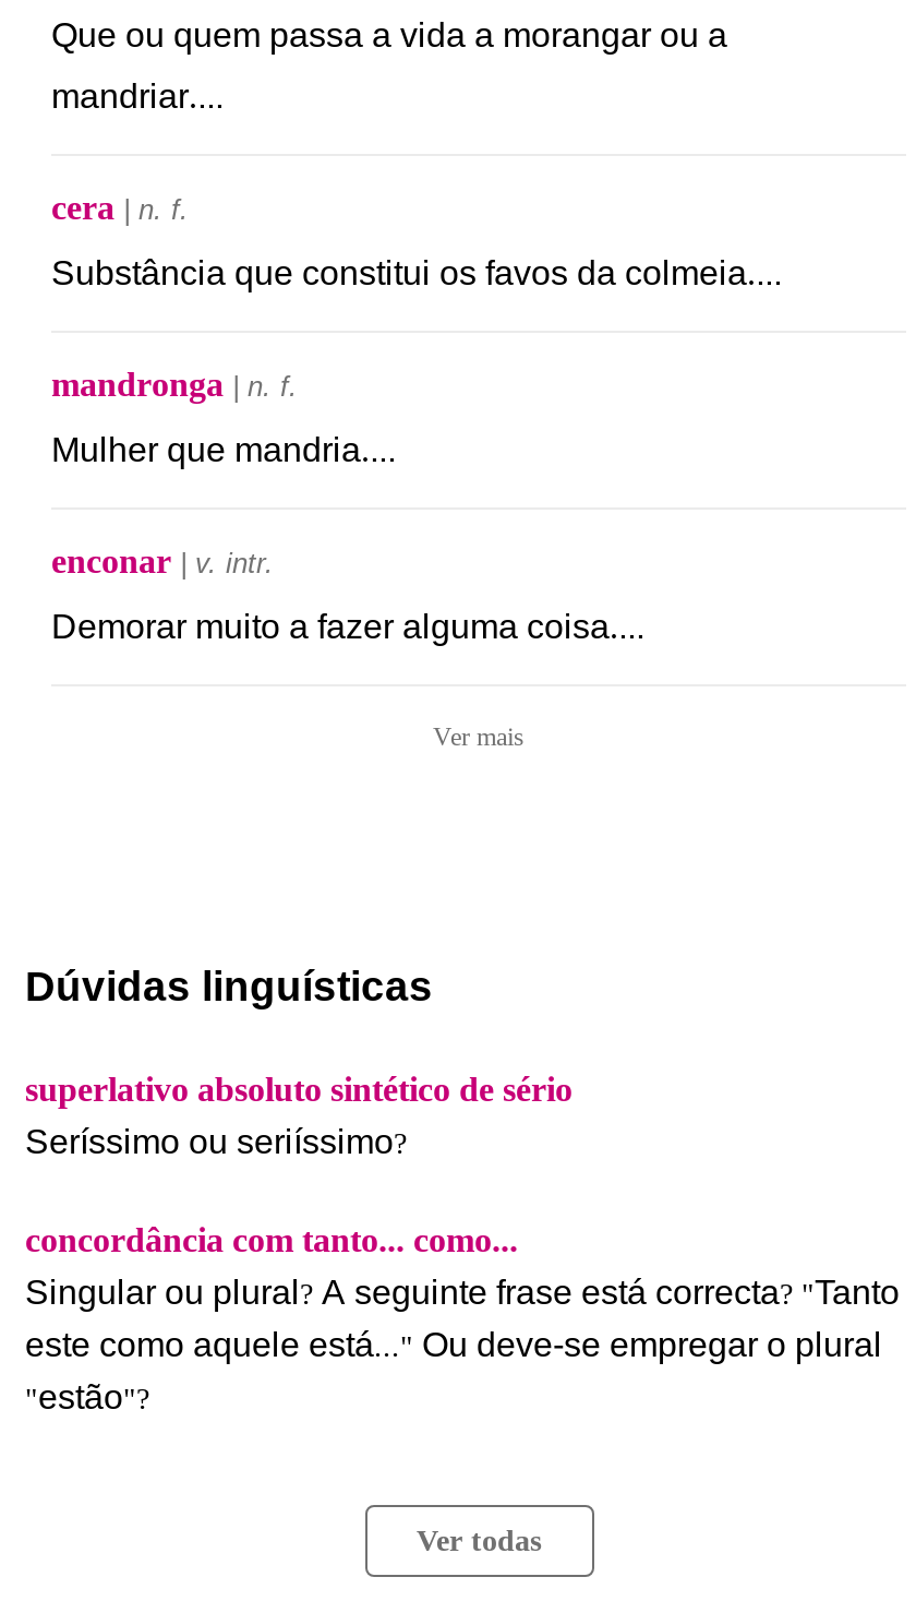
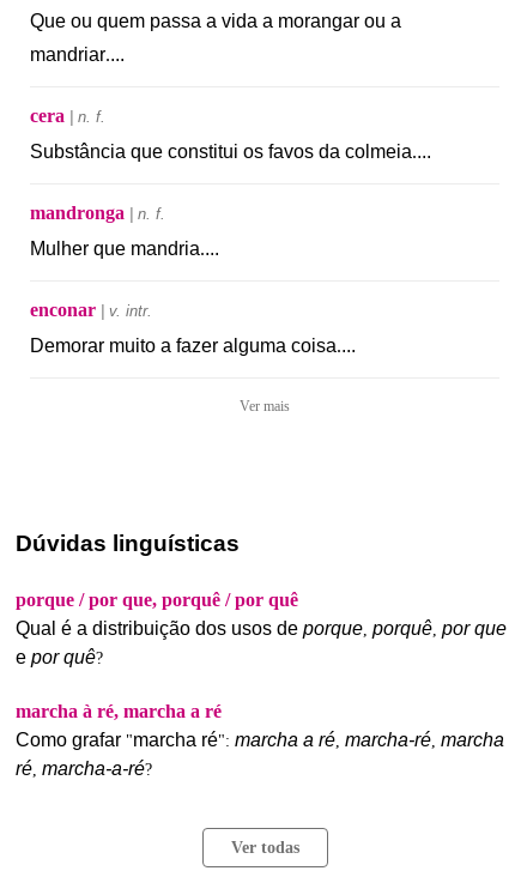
- superlativo absoluto sintético de sério
- Seríssimo ou seriíssimo?
+ porque / por que, porquê / por quê
+ Qual é a distribuição dos usos de porque, porquê, por que
+ e por quê?

- concordância com tanto... como...
- Singular ou plural? A seguinte frase está correcta? "Tanto
- este como aquele está..." Ou deve-se empregar o plural
- "estão"?
+ marcha à ré, marcha a ré
+ Como grafar "marcha ré": marcha a ré, marcha-ré, marcha
+ ré, marcha-a-ré?
